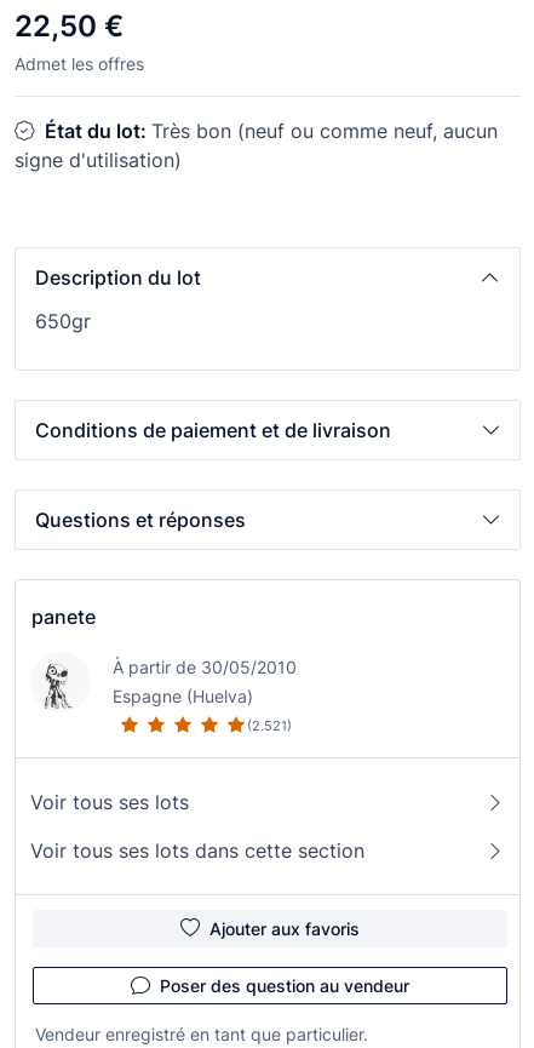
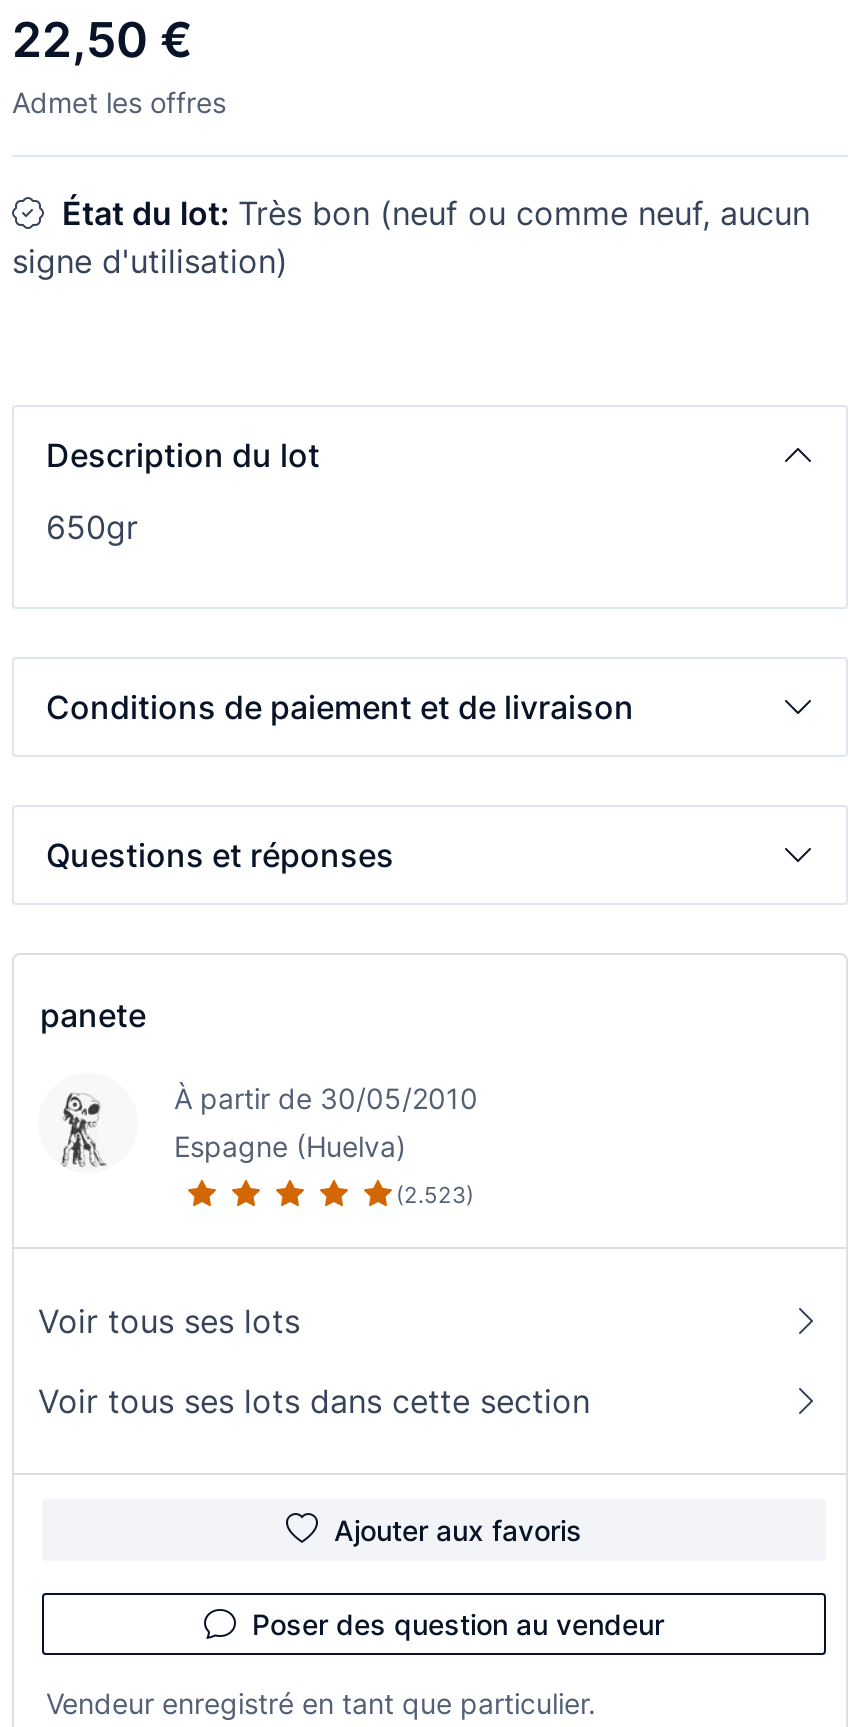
- (2.521)
+ (2.523)
